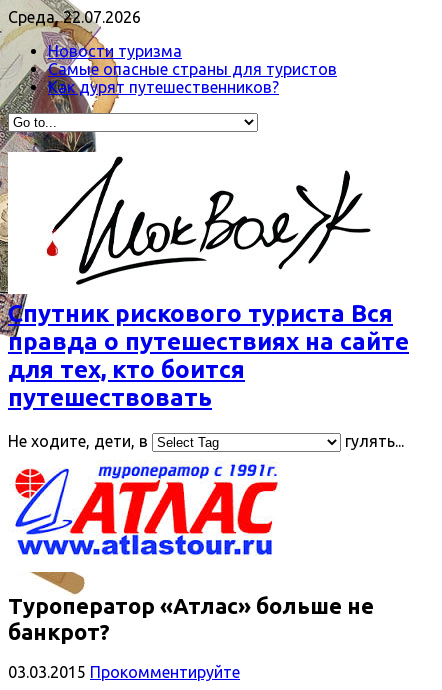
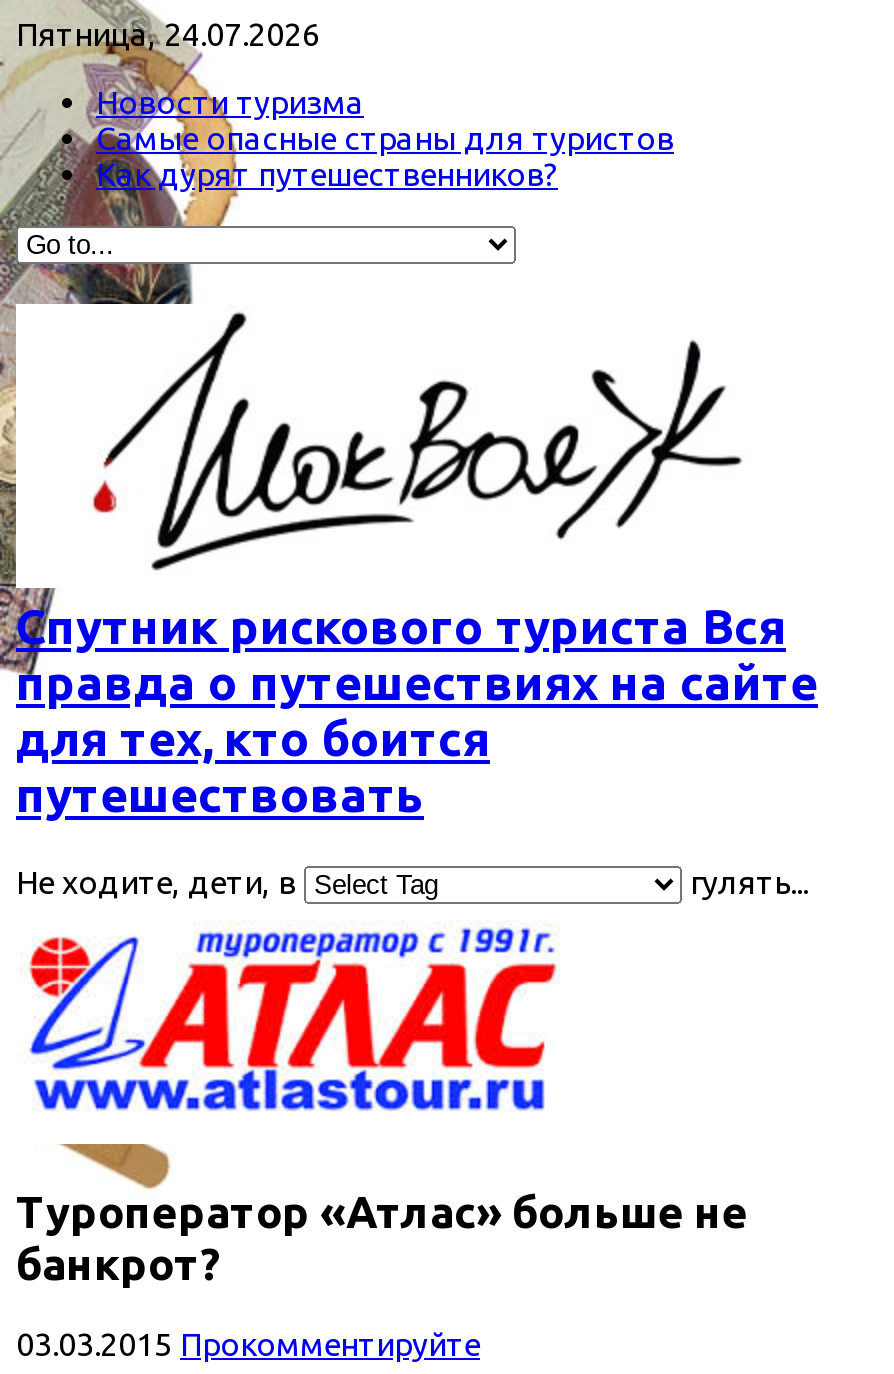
- Среда, 22.07.2026
+ Пятница, 24.07.2026
